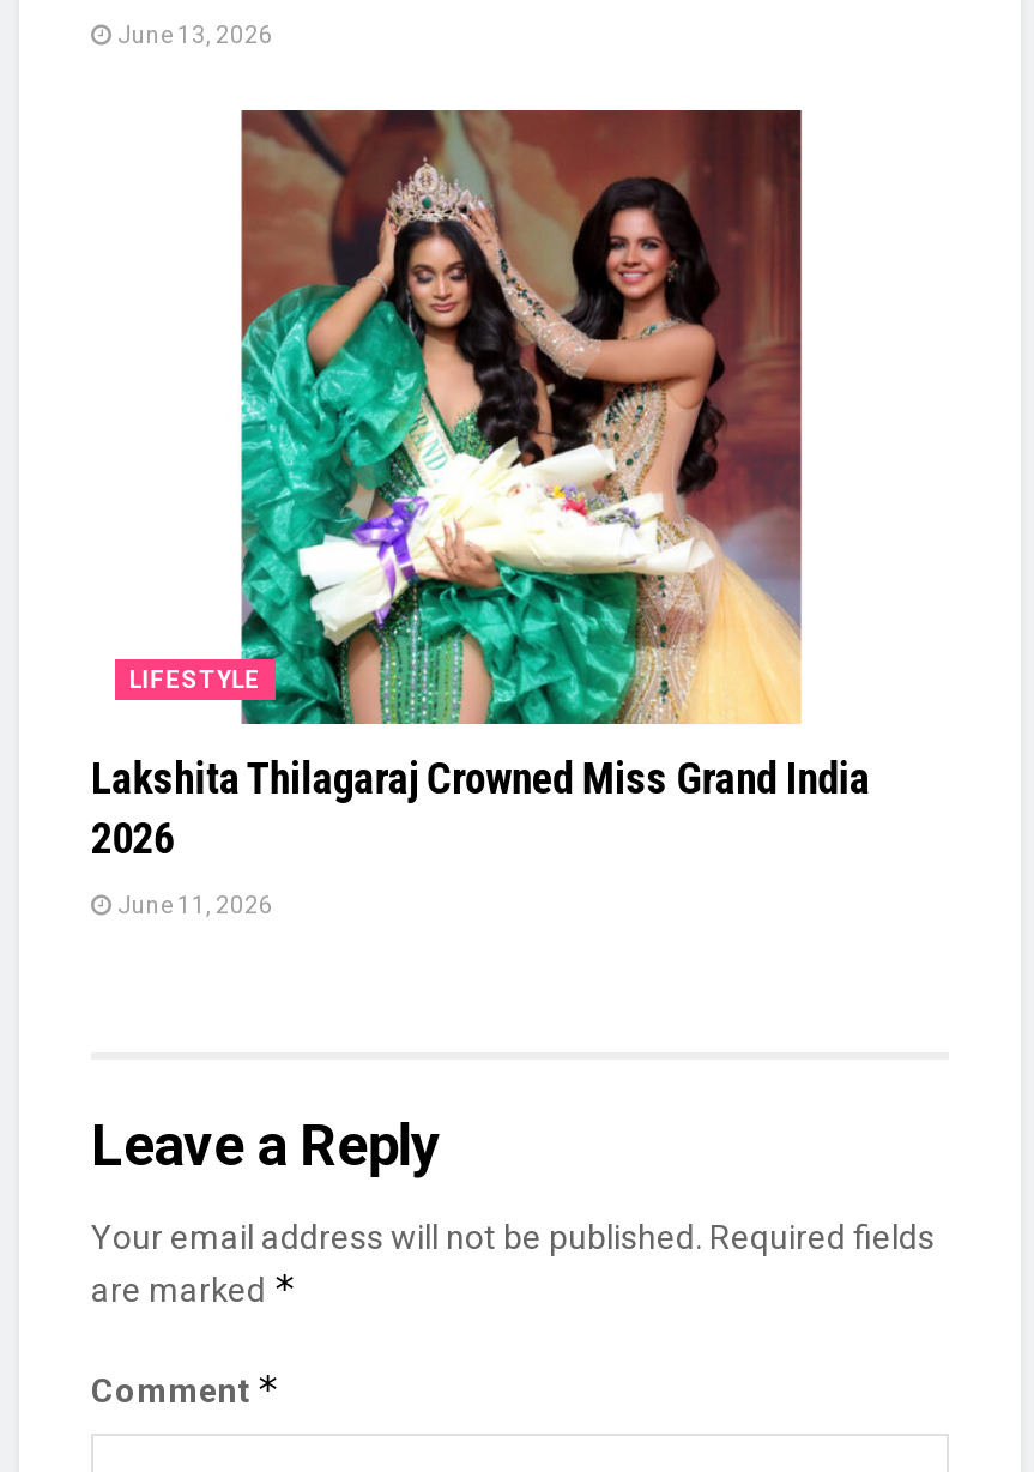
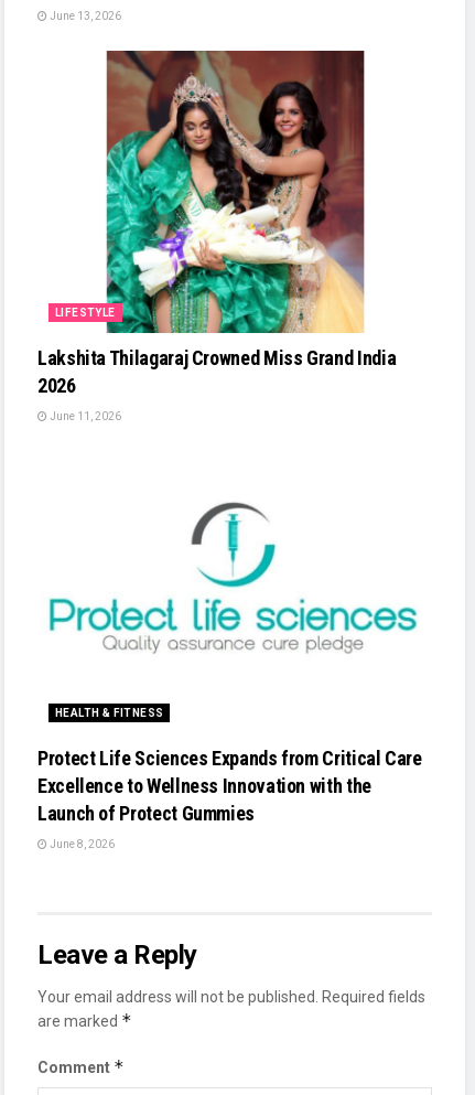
+ HEALTH & FITNESS
+ Protect Life Sciences Expands from Critical Care
+ Excellence to Wellness Innovation with the
+ Launch of Protect Gummies
+ June 8, 2026

+ [image]

+ [image]
